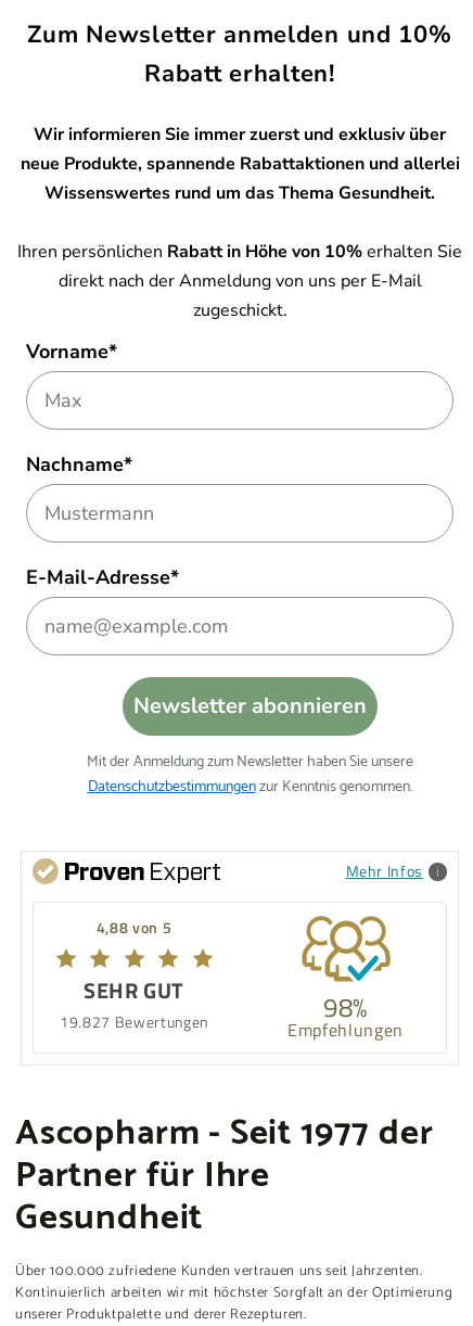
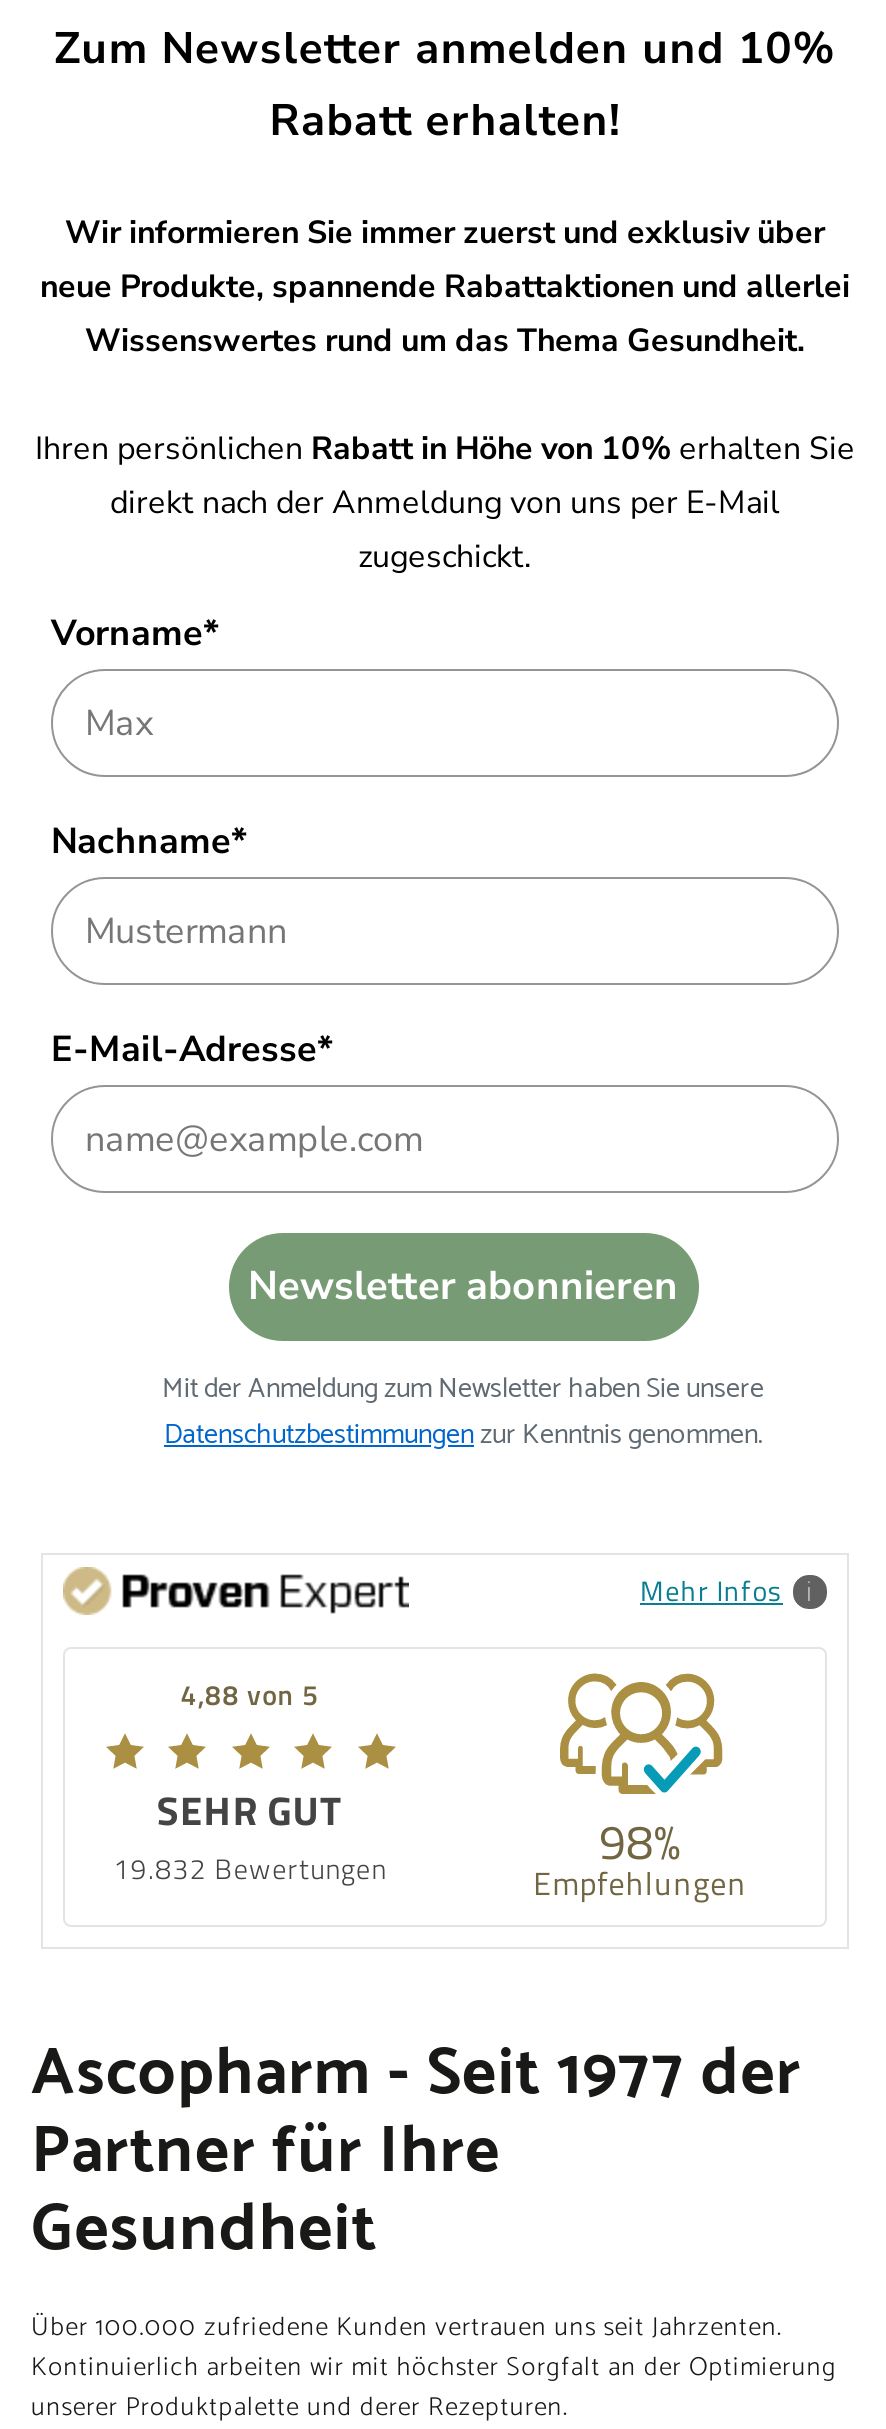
- 19.827 Bewertungen
+ 19.832 Bewertungen
